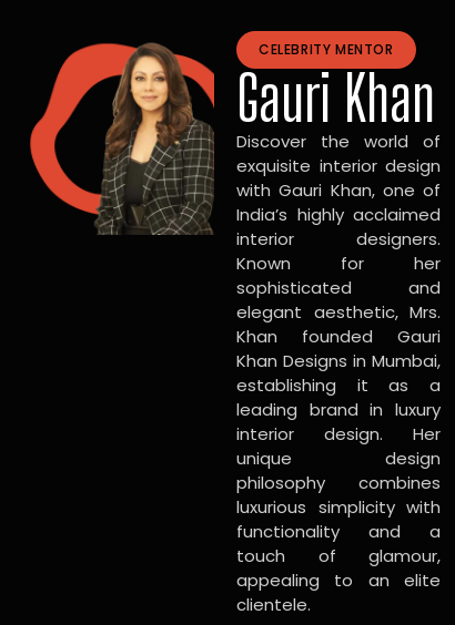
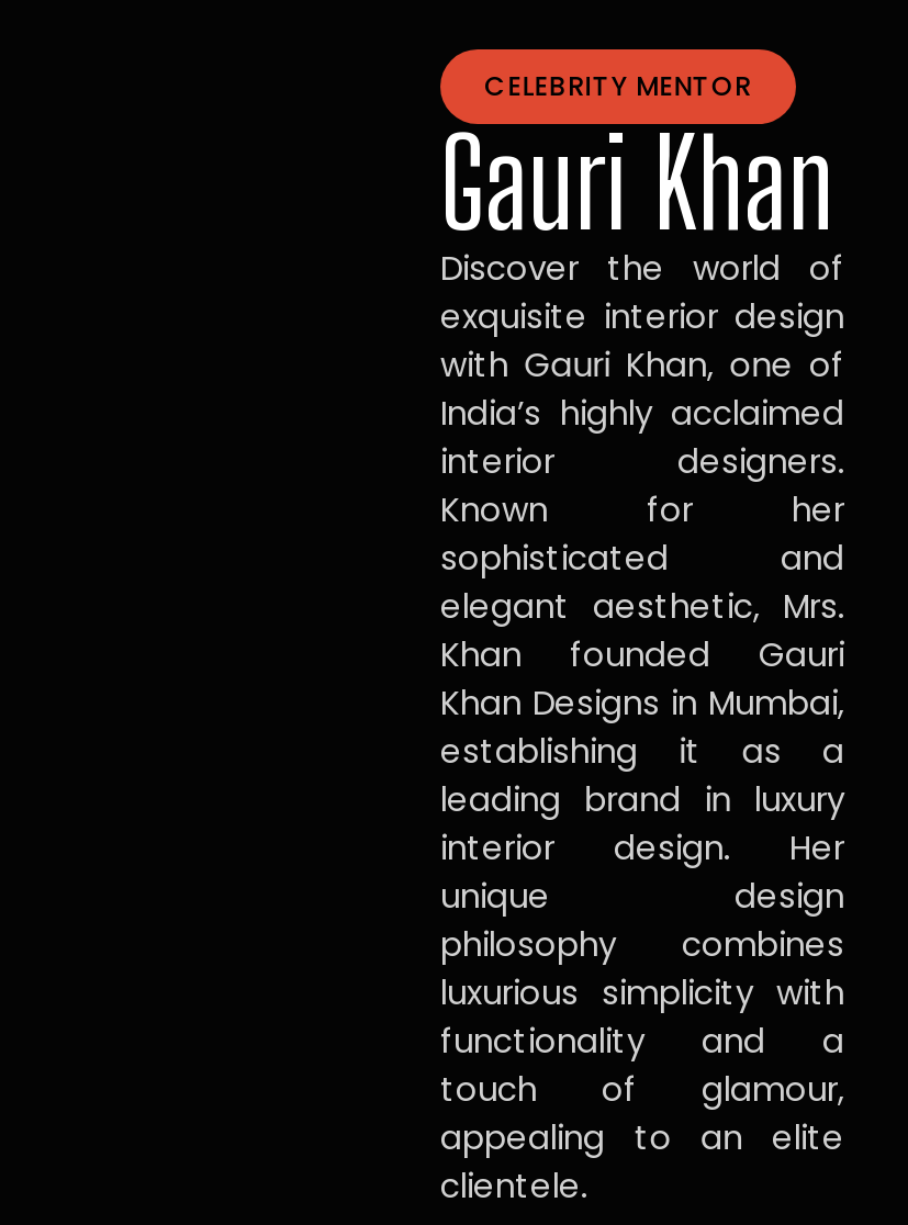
- [image]
